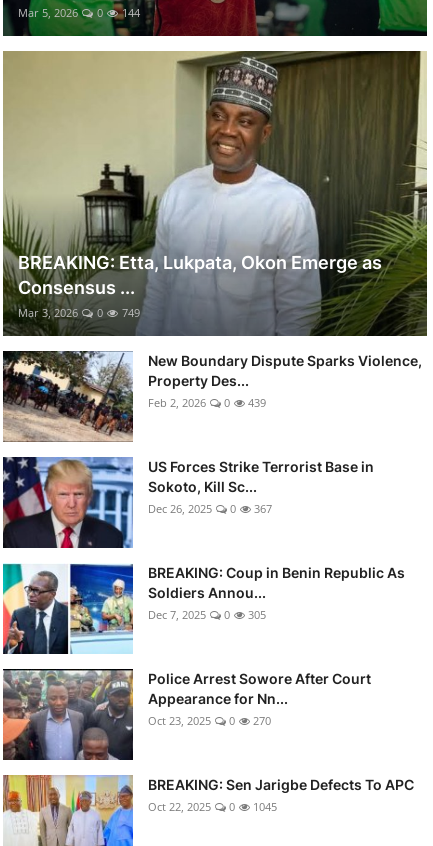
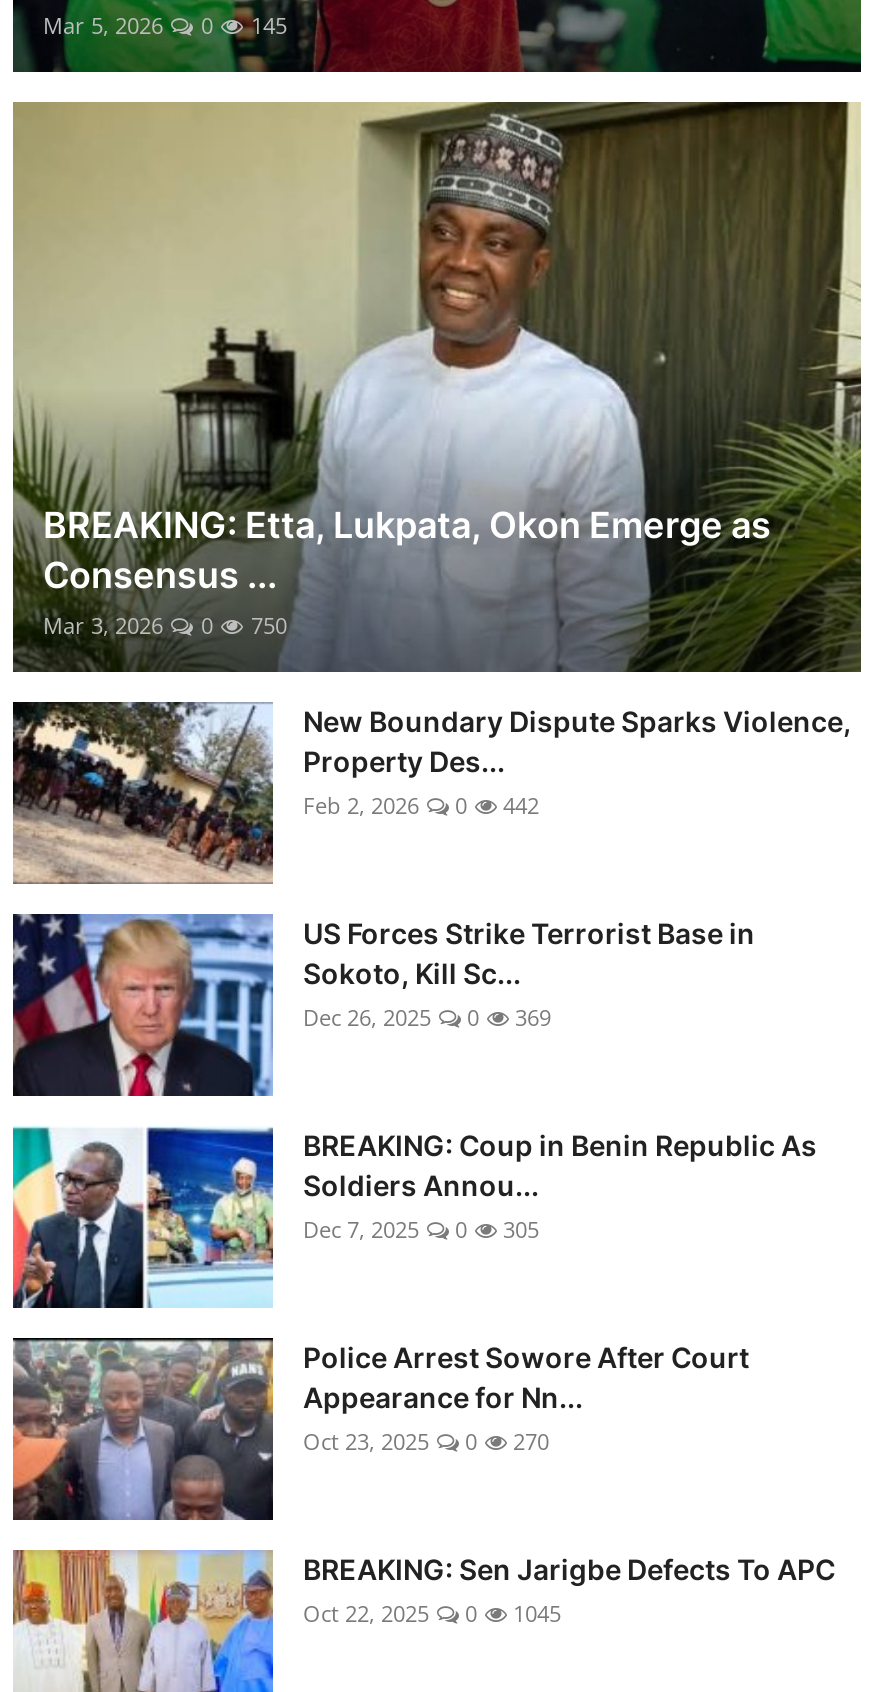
- Mar 5, 2026 0 144
+ Mar 5, 2026 0 145

- Mar 3, 2026 0 749
+ Mar 3, 2026 0 750

- Feb 2, 2026 0 439
+ Feb 2, 2026 0 442

- Dec 26, 2025 0 367
+ Dec 26, 2025 0 369
